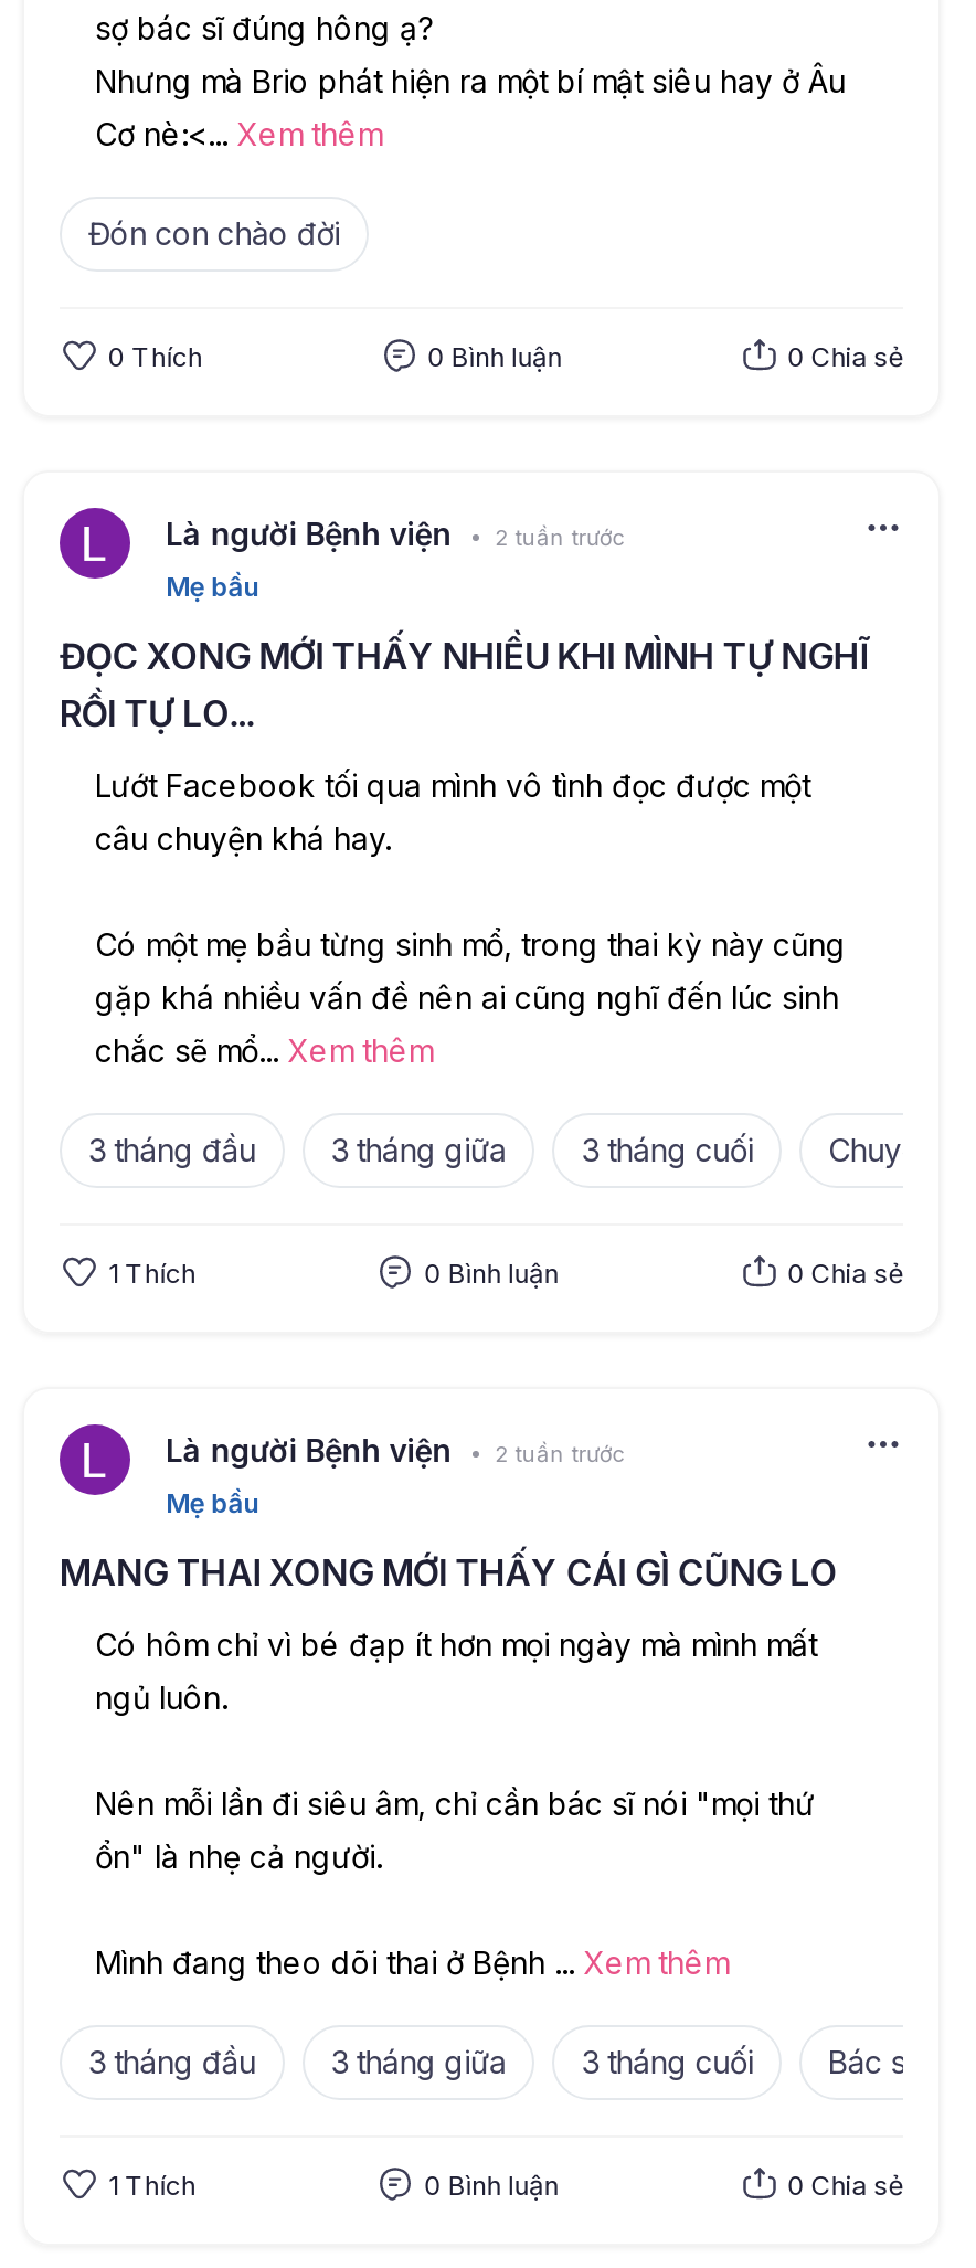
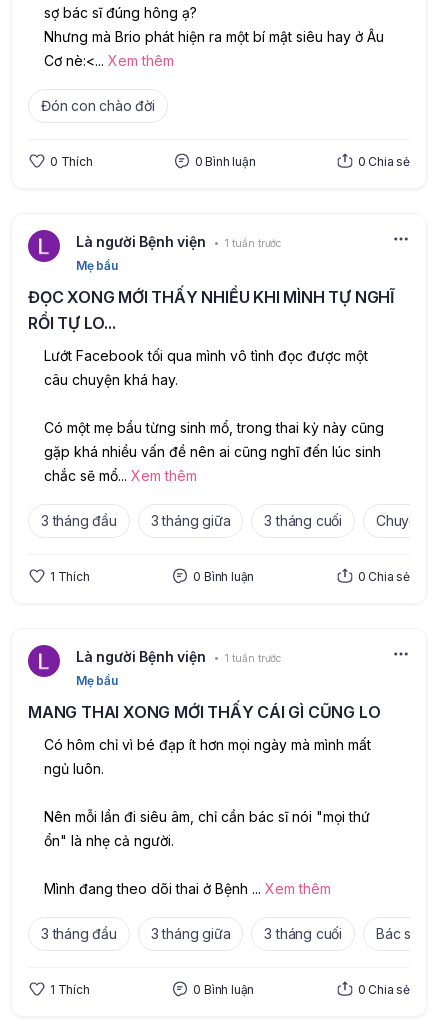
- Là người Bệnh viện 2 tuần trước
+ Là người Bệnh viện 1 tuần trước

- Là người Bệnh viện 2 tuần trước
+ Là người Bệnh viện 1 tuần trước
